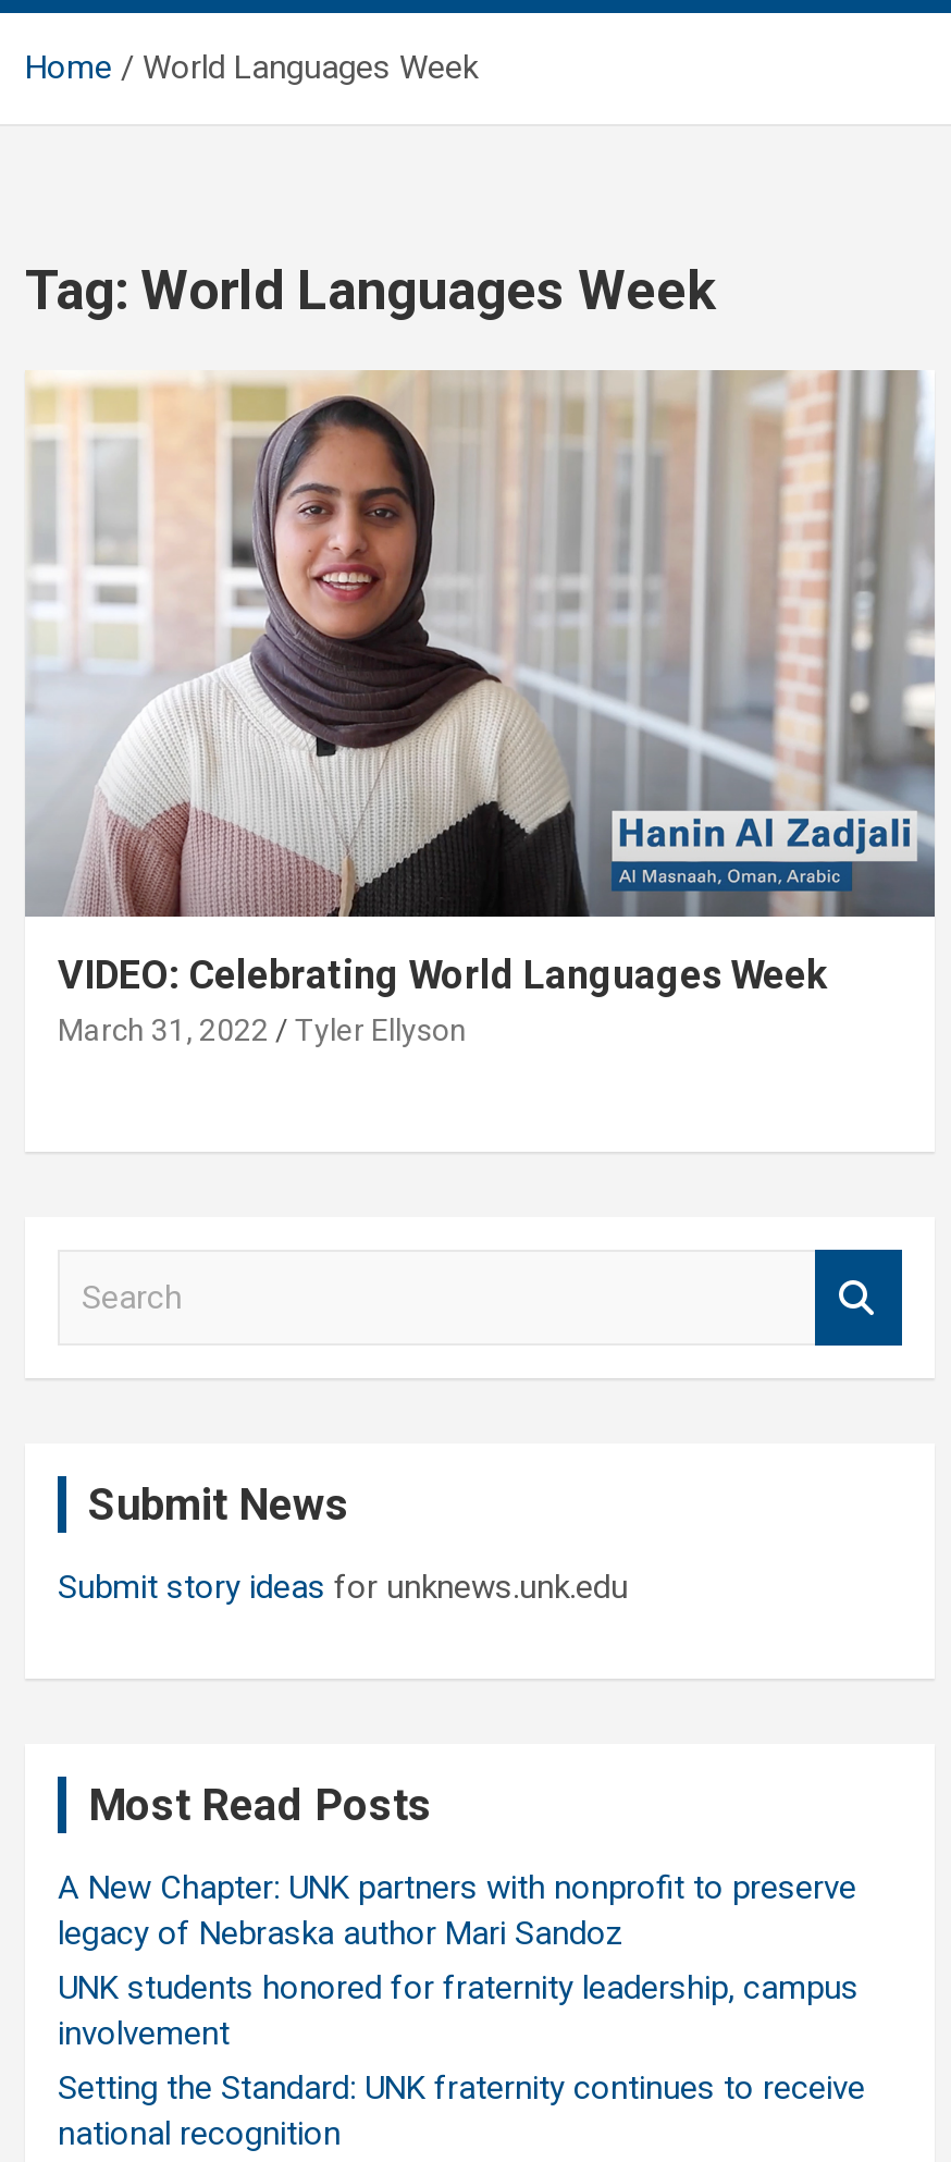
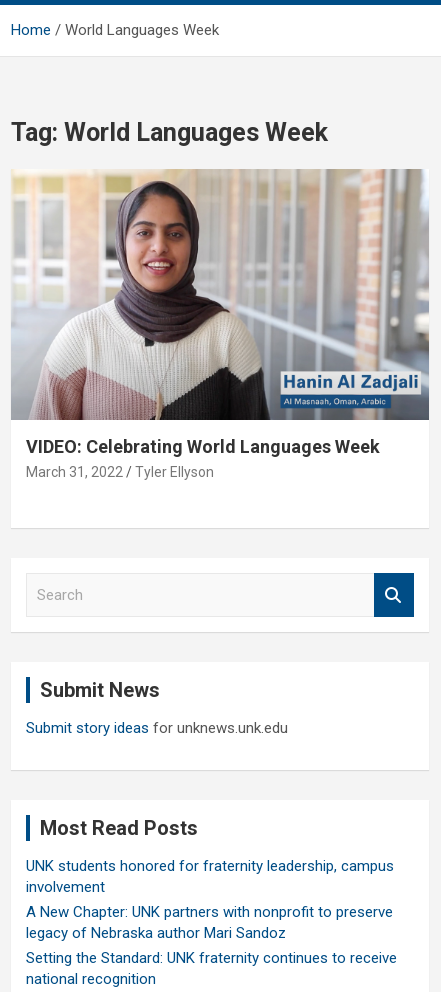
moved down: A New Chapter: UNK partners with nonprofit to preserve | legacy of Nebraska author Mari Sandoz

moved up: UNK students honored for fraternity leadership, campus | involvement
